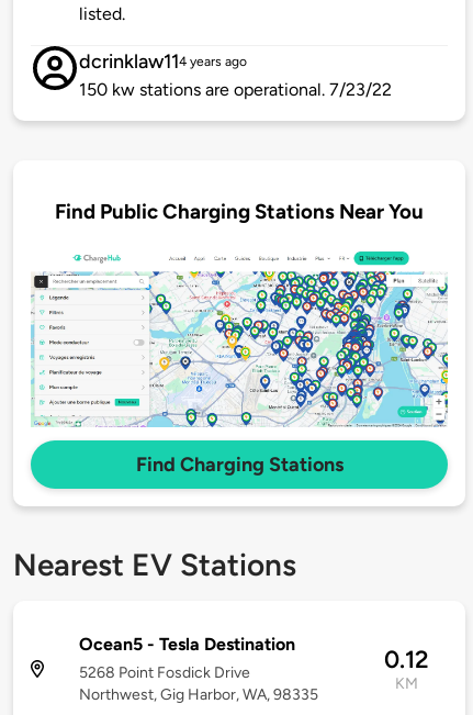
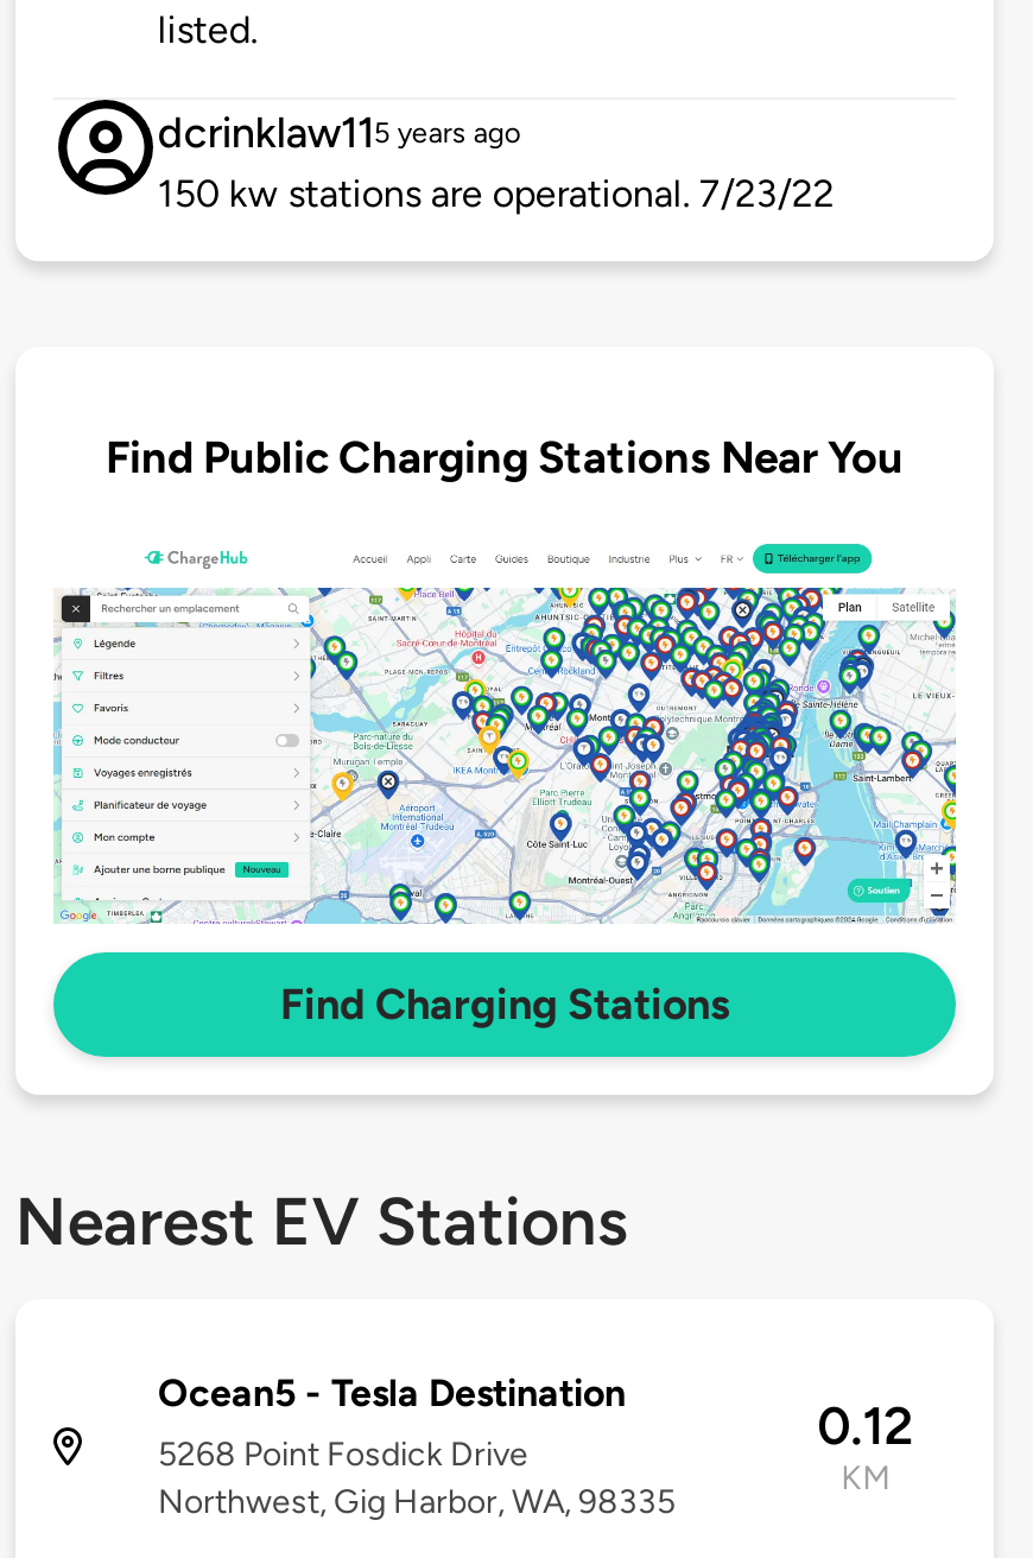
- dcrinklaw114 years ago
+ dcrinklaw115 years ago
